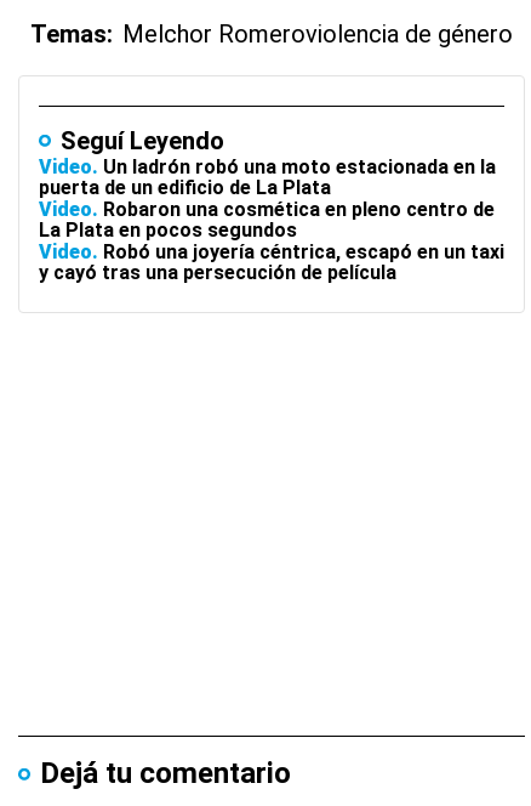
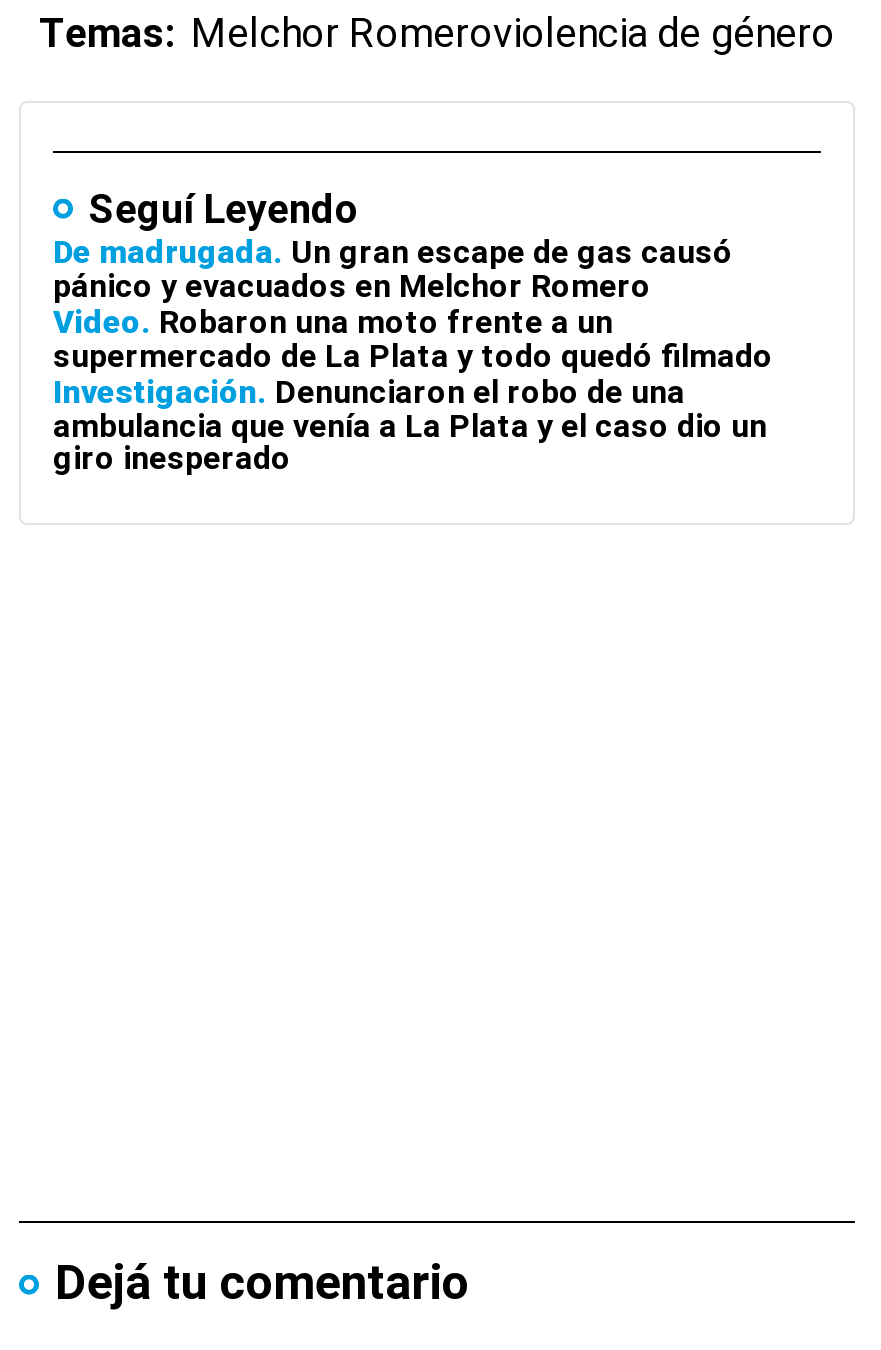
- Video Un ladrón robó una moto estacionada en la
- puerta de un edificio de La Plata
- Video Robaron una cosmética en pleno centro de
- La Plata en pocos segundos
- Video Robó una joyería céntrica, escapó en un taxi
- y cayó tras una persecución de película
+ De madrugada Un gran escape de gas causó
+ pánico y evacuados en Melchor Romero
+ Video Robaron una moto frente a un
+ supermercado de La Plata y todo quedó filmado
+ Investigación Denunciaron el robo de una
+ ambulancia que venía a La Plata y el caso dio un
+ giro inesperado
